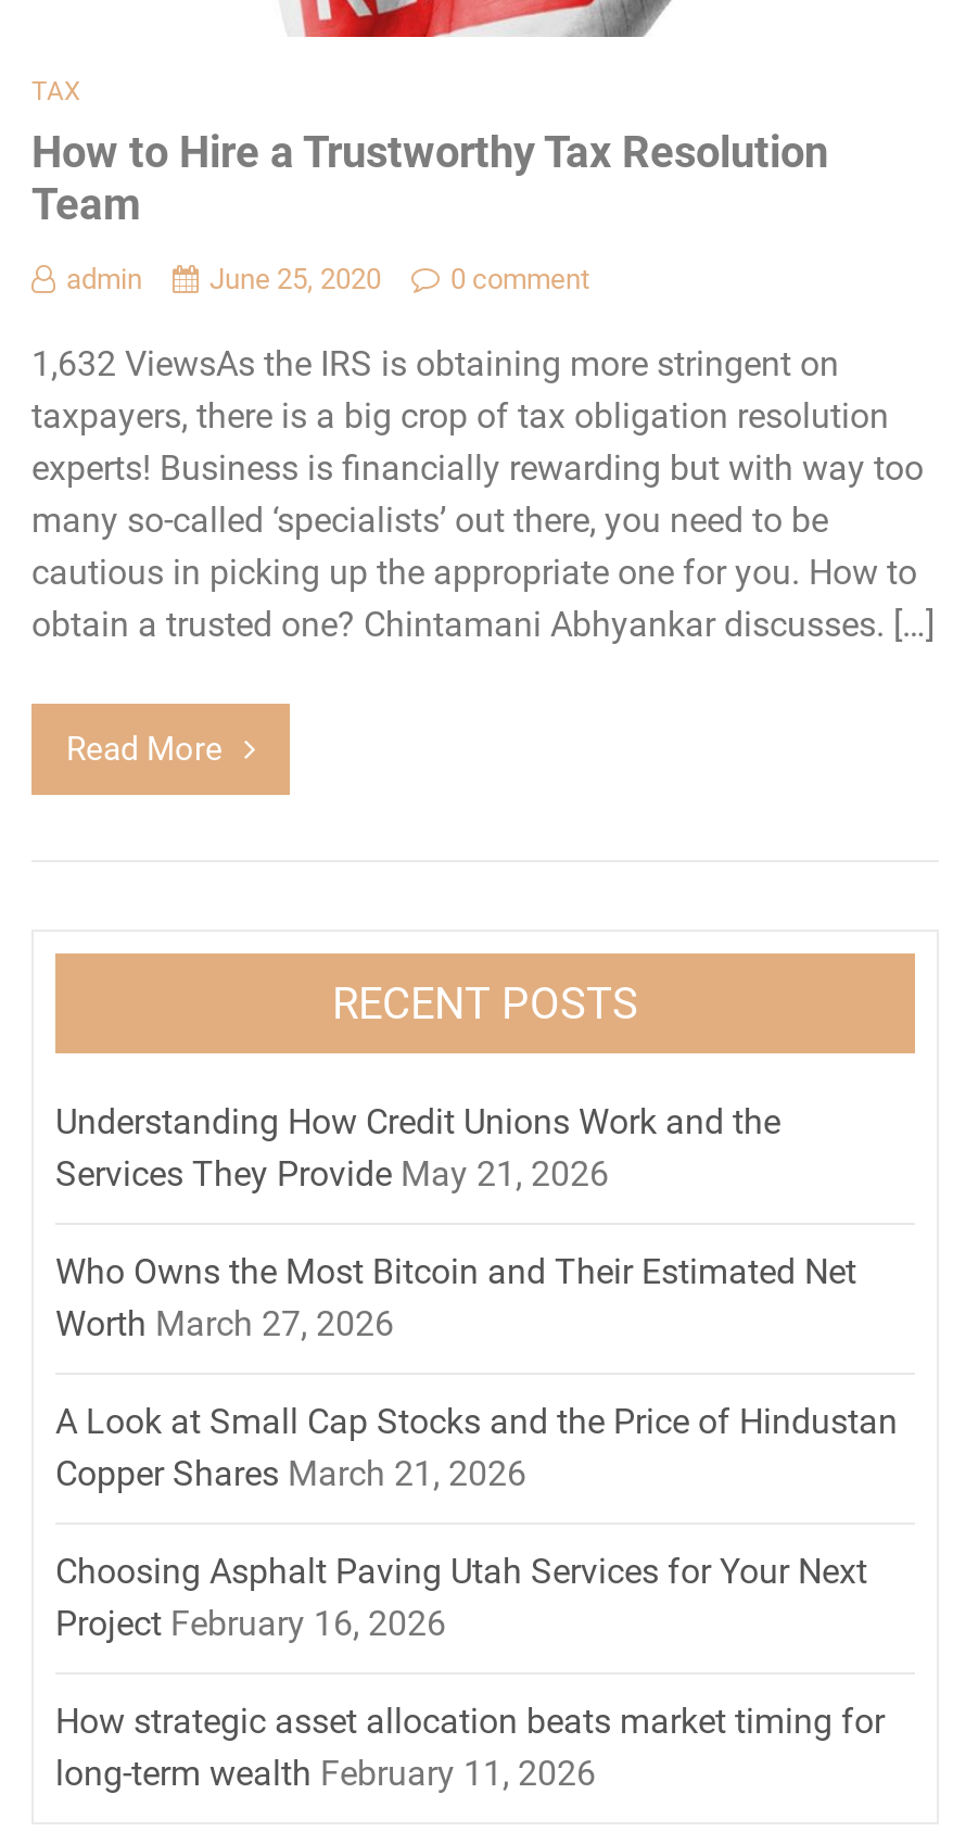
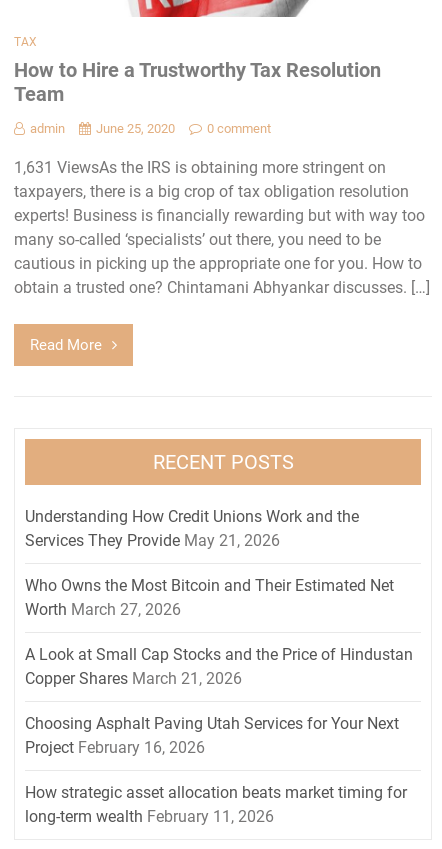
- 1,632 ViewsAs the IRS is obtaining more stringent on
+ 1,631 ViewsAs the IRS is obtaining more stringent on
